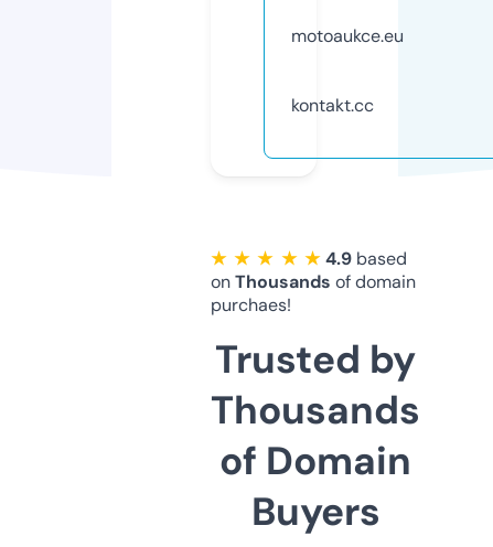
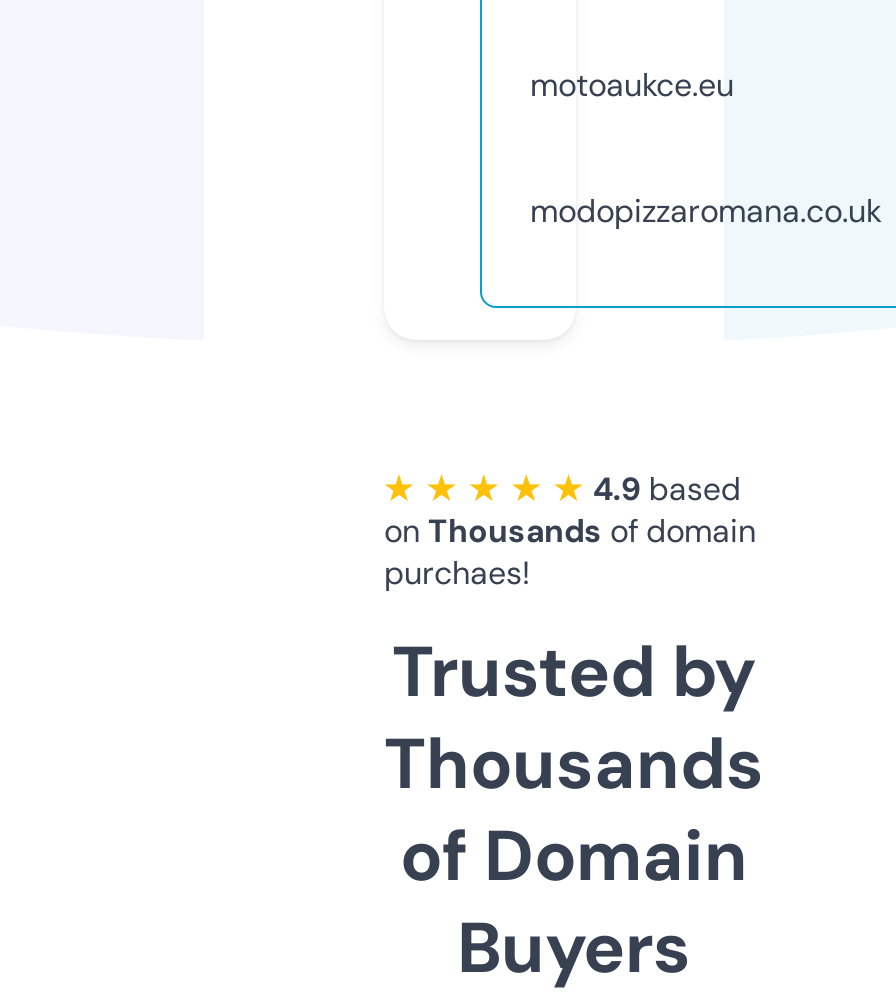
- kontakt.cc
+ modopizzaromana.co.uk
